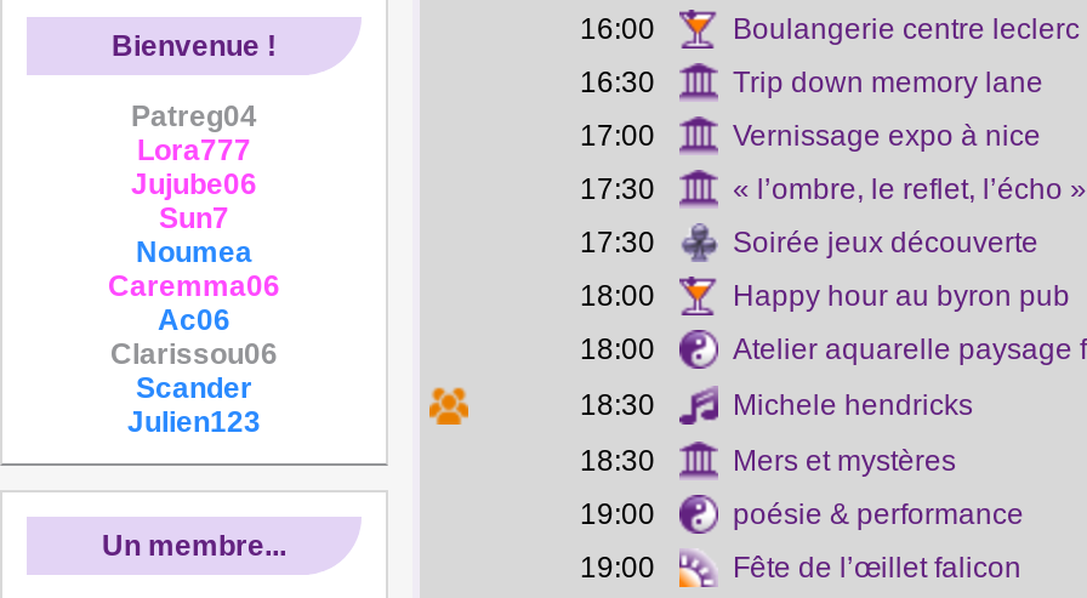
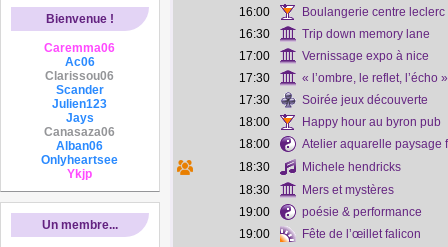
- Patreg04
- Lora777
- Jujube06
- Sun7
- Noumea

moved up: Caremma06 | Ac06 | Clarissou06 | Scander | Julien123

+ Jays
+ Canasaza06
+ Alban06
+ Onlyheartsee
+ Ykjp
